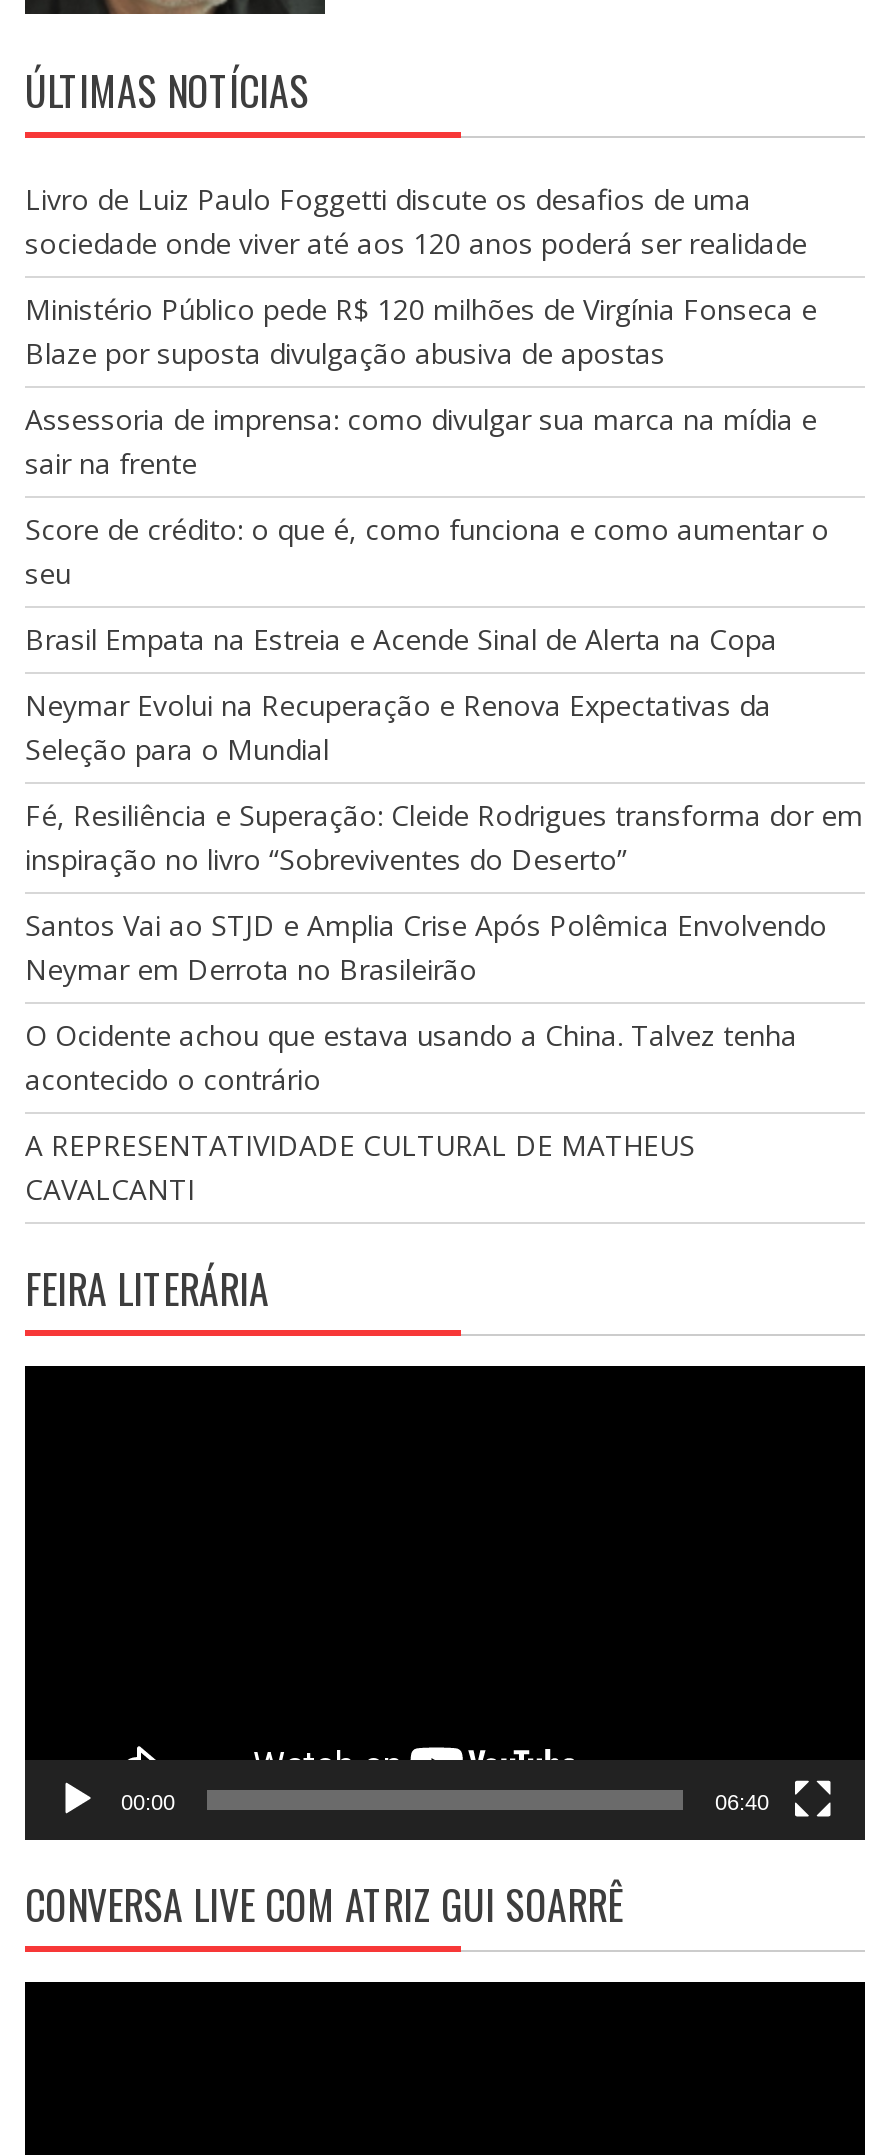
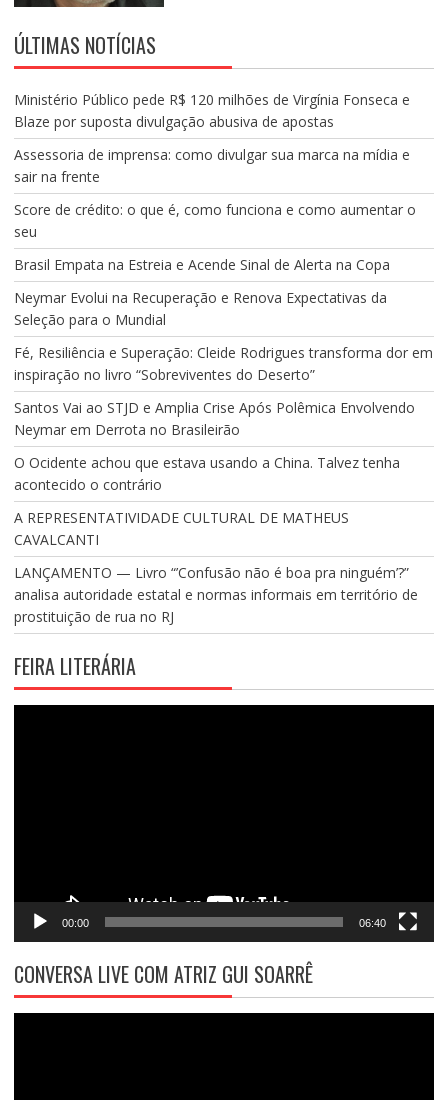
- Livro de Luiz Paulo Foggetti discute os desafios de uma
- sociedade onde viver até aos 120 anos poderá ser realidade

moved up: Ministério Público pede R$ 120 milhões de Virgínia Fonseca e | Blaze por suposta divulgação abusiva de apostas | Assessoria de imprensa: como divulgar sua marca na mídia e | ... | A REPRESENTATIVIDADE CULTURAL DE MATHEUS | CAVALCANTI

+ LANÇAMENTO — Livro “’Confusão não é boa pra ninguém’?”
+ analisa autoridade estatal e normas informais em território de
+ prostituição de rua no RJ
